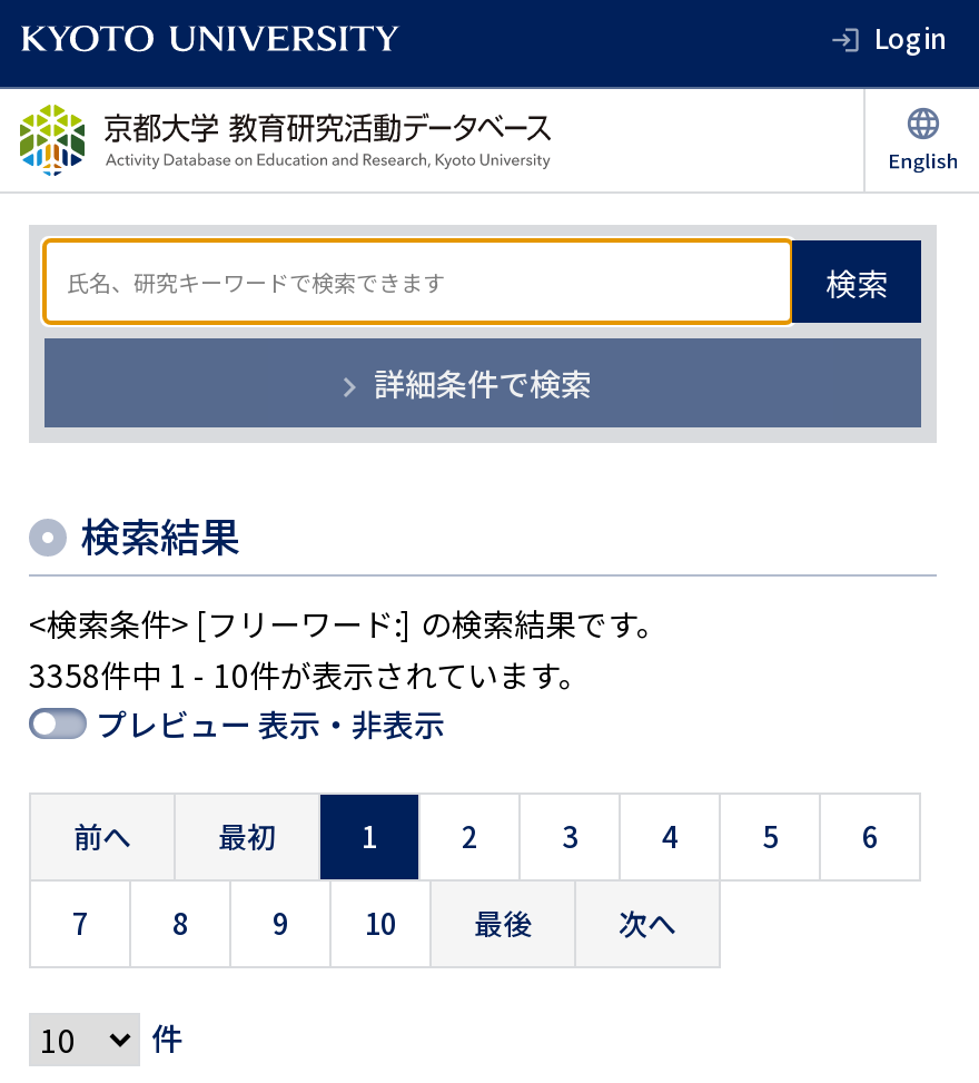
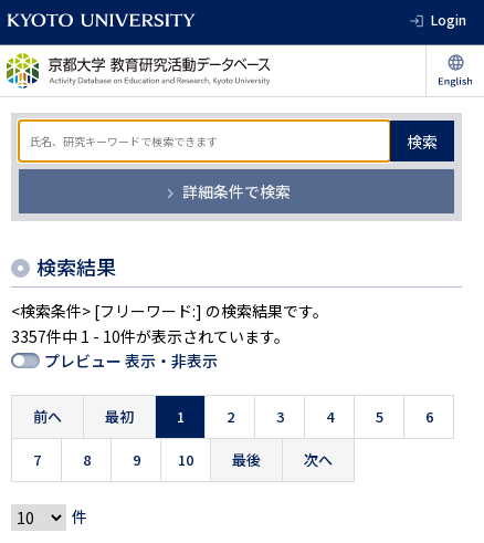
- 3358件中 1 - 10件が表示されています。
+ 3357件中 1 - 10件が表示されています。
